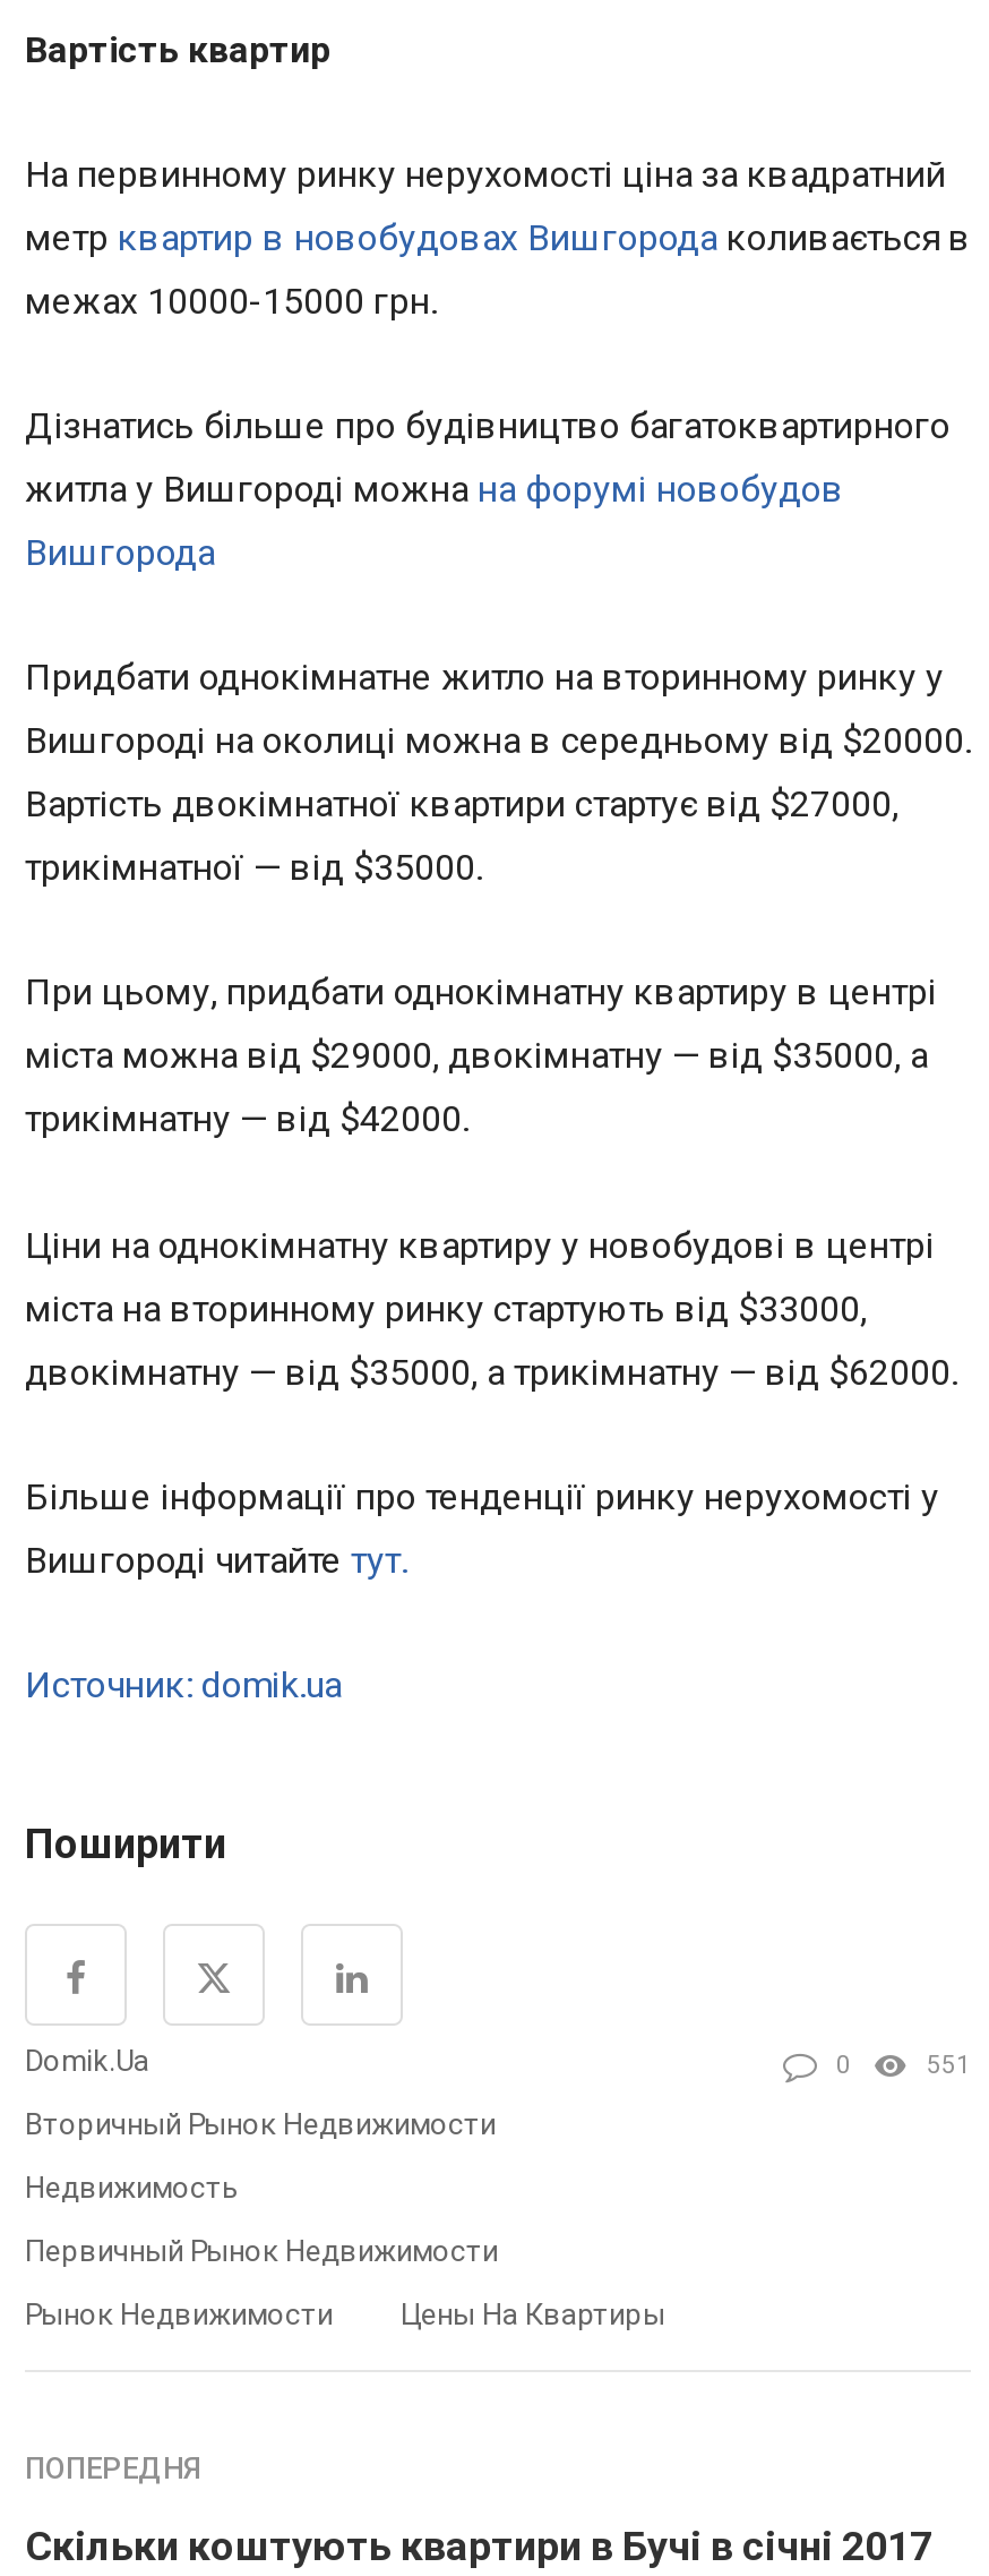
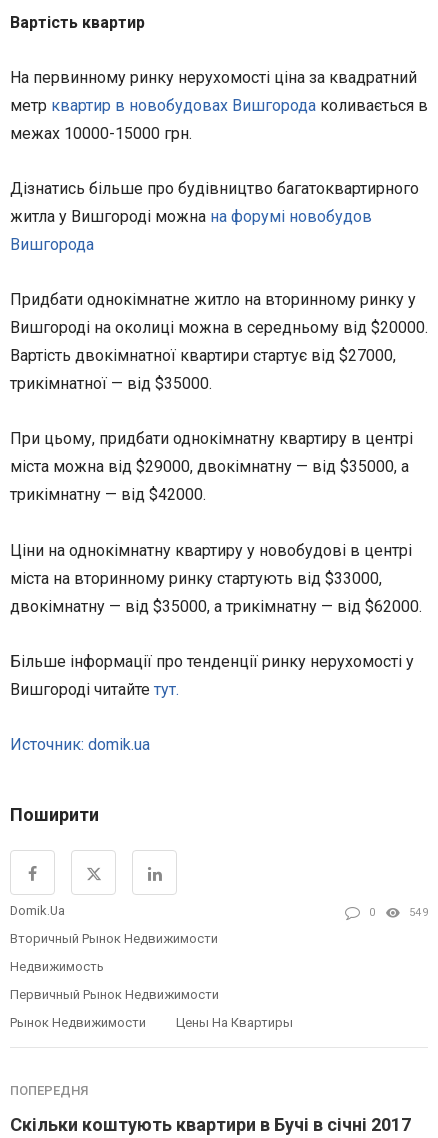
- 551
+ 549
